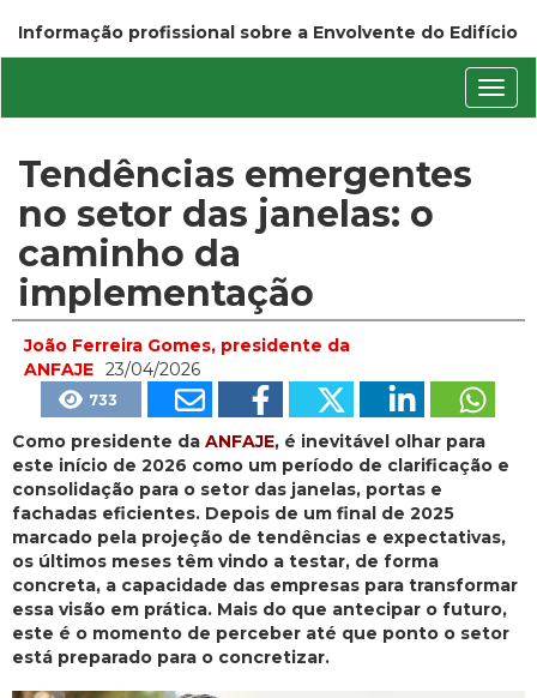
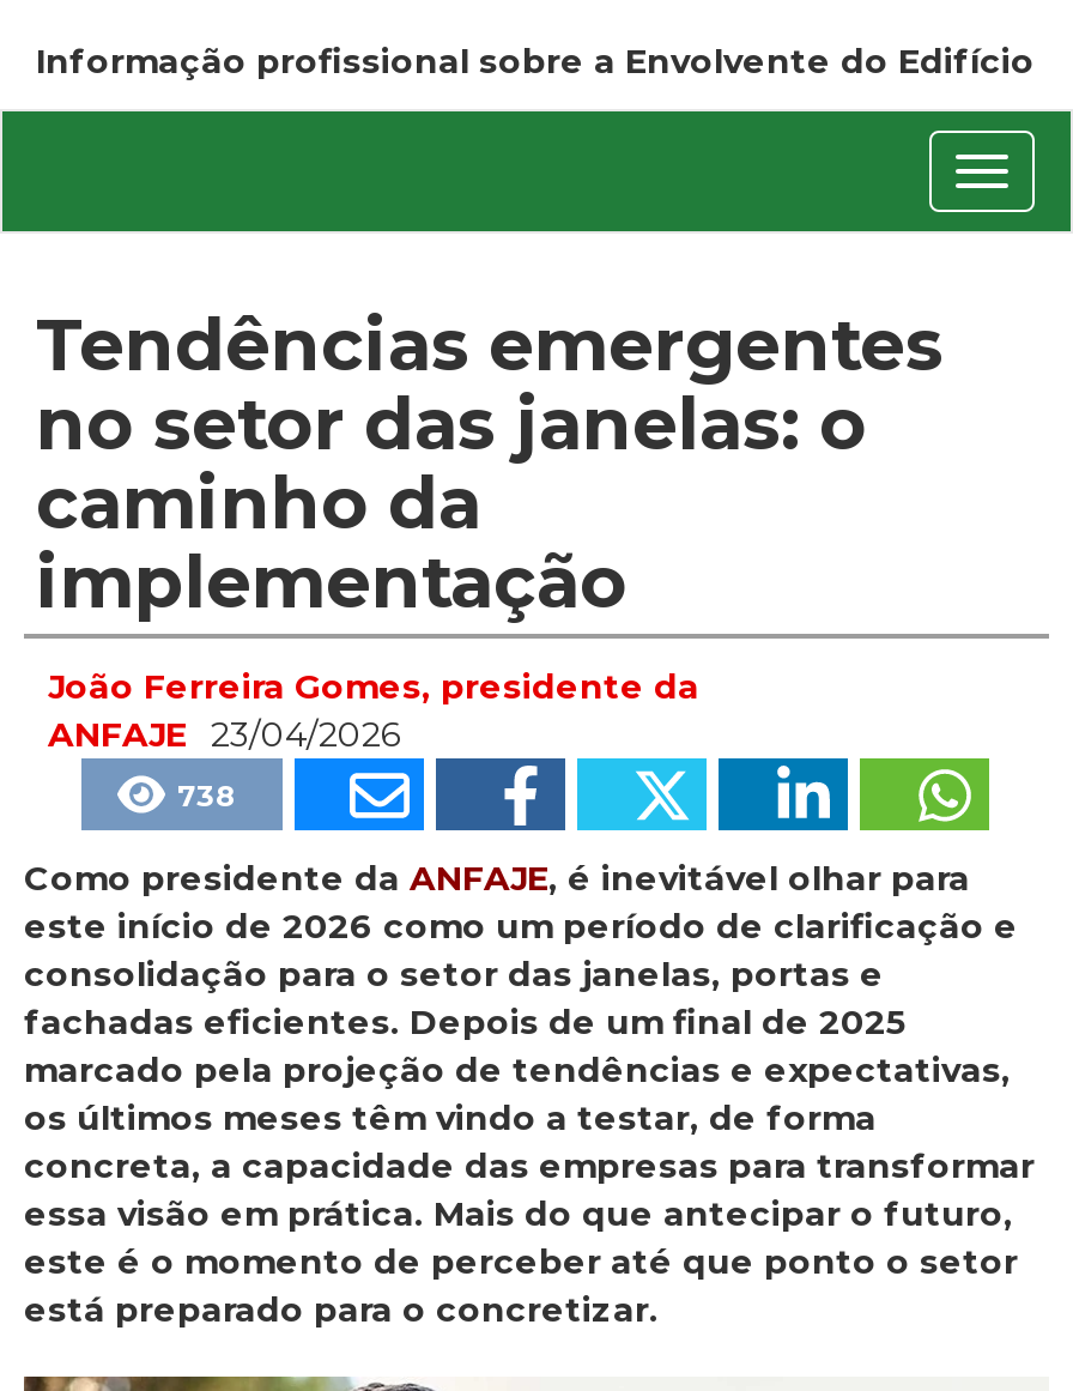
- 733
+ 738
